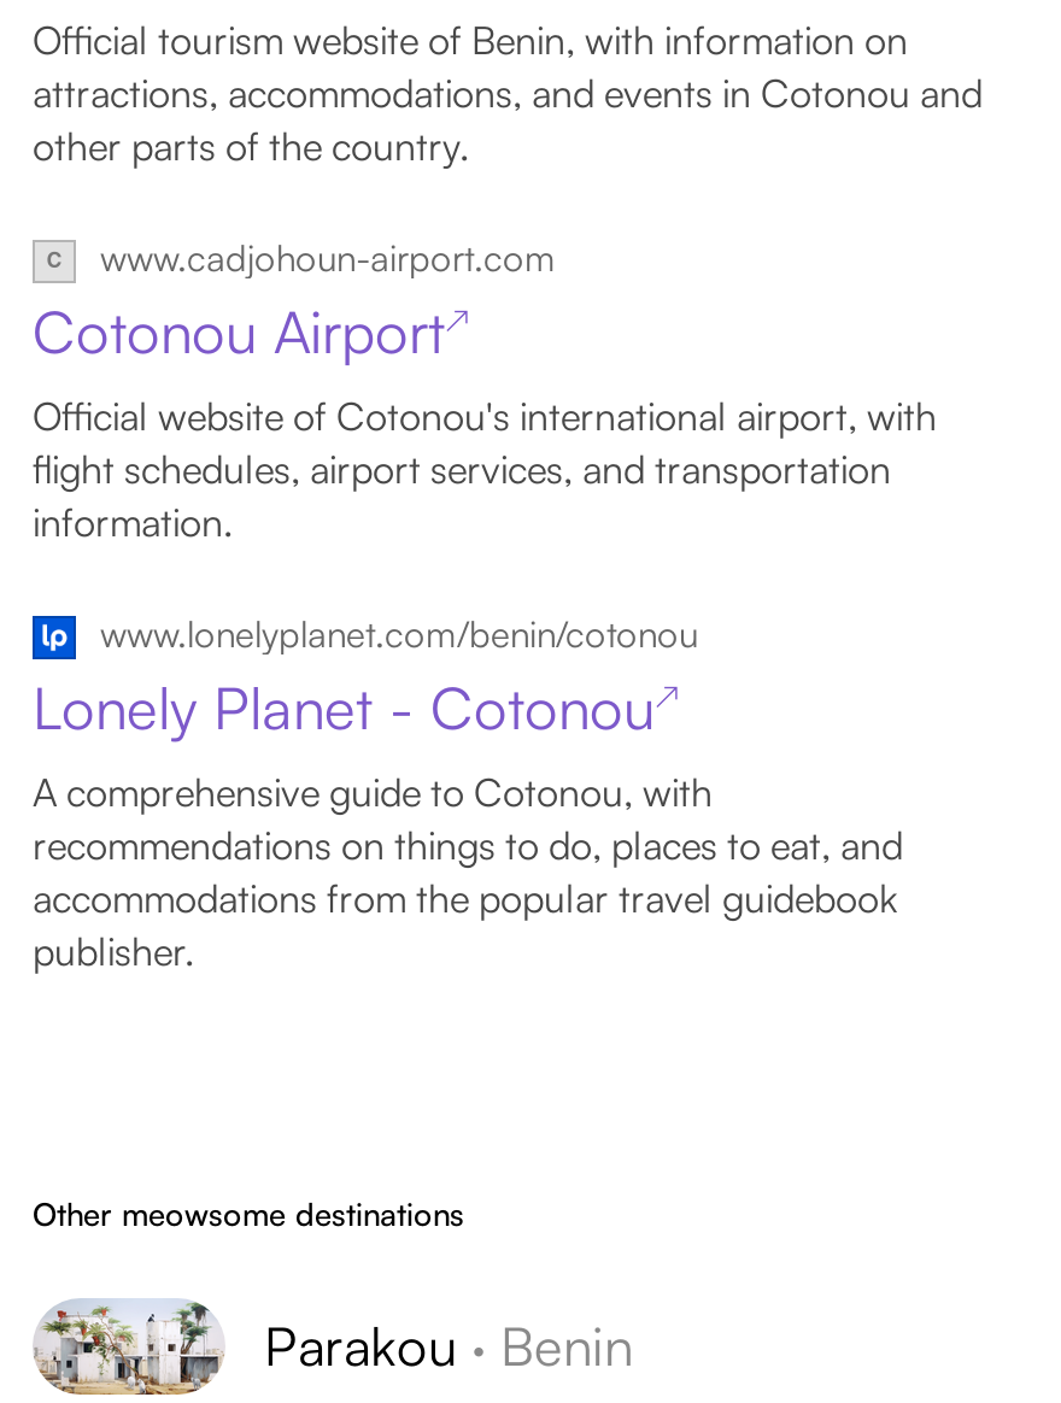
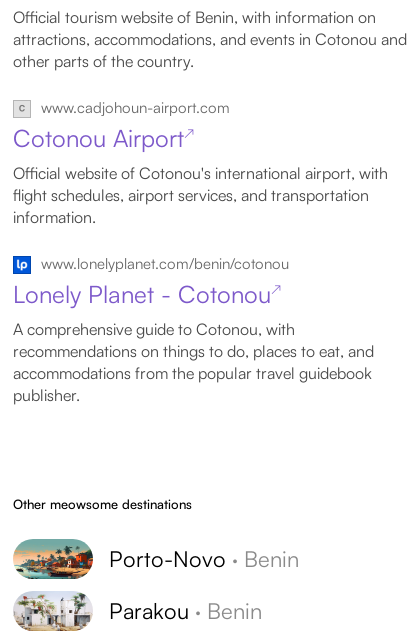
+ [image]
+ Porto-Novo · Benin
